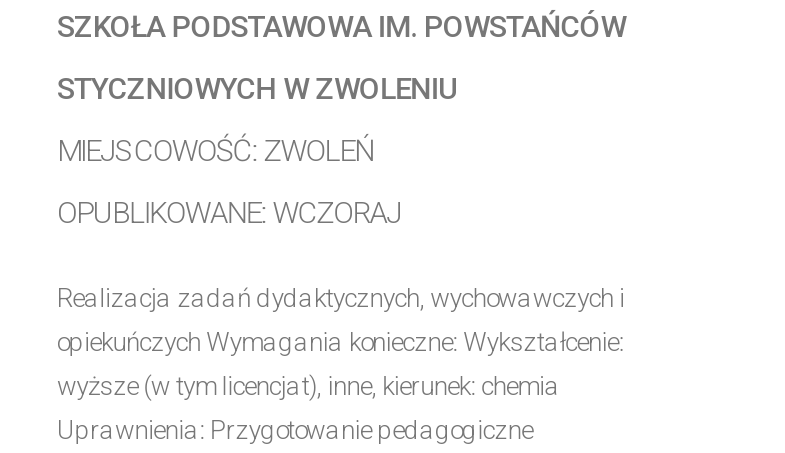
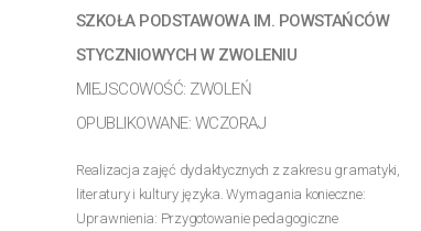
- Realizacja zadań dydaktycznych, wychowawczych i
- opiekuńczych Wymagania konieczne: Wykształcenie:
- wyższe (w tym licencjat), inne, kierunek: chemia
+ Realizacja zajęć dydaktycznych z zakresu gramatyki,
+ literatury i kultury języka. Wymagania konieczne:
